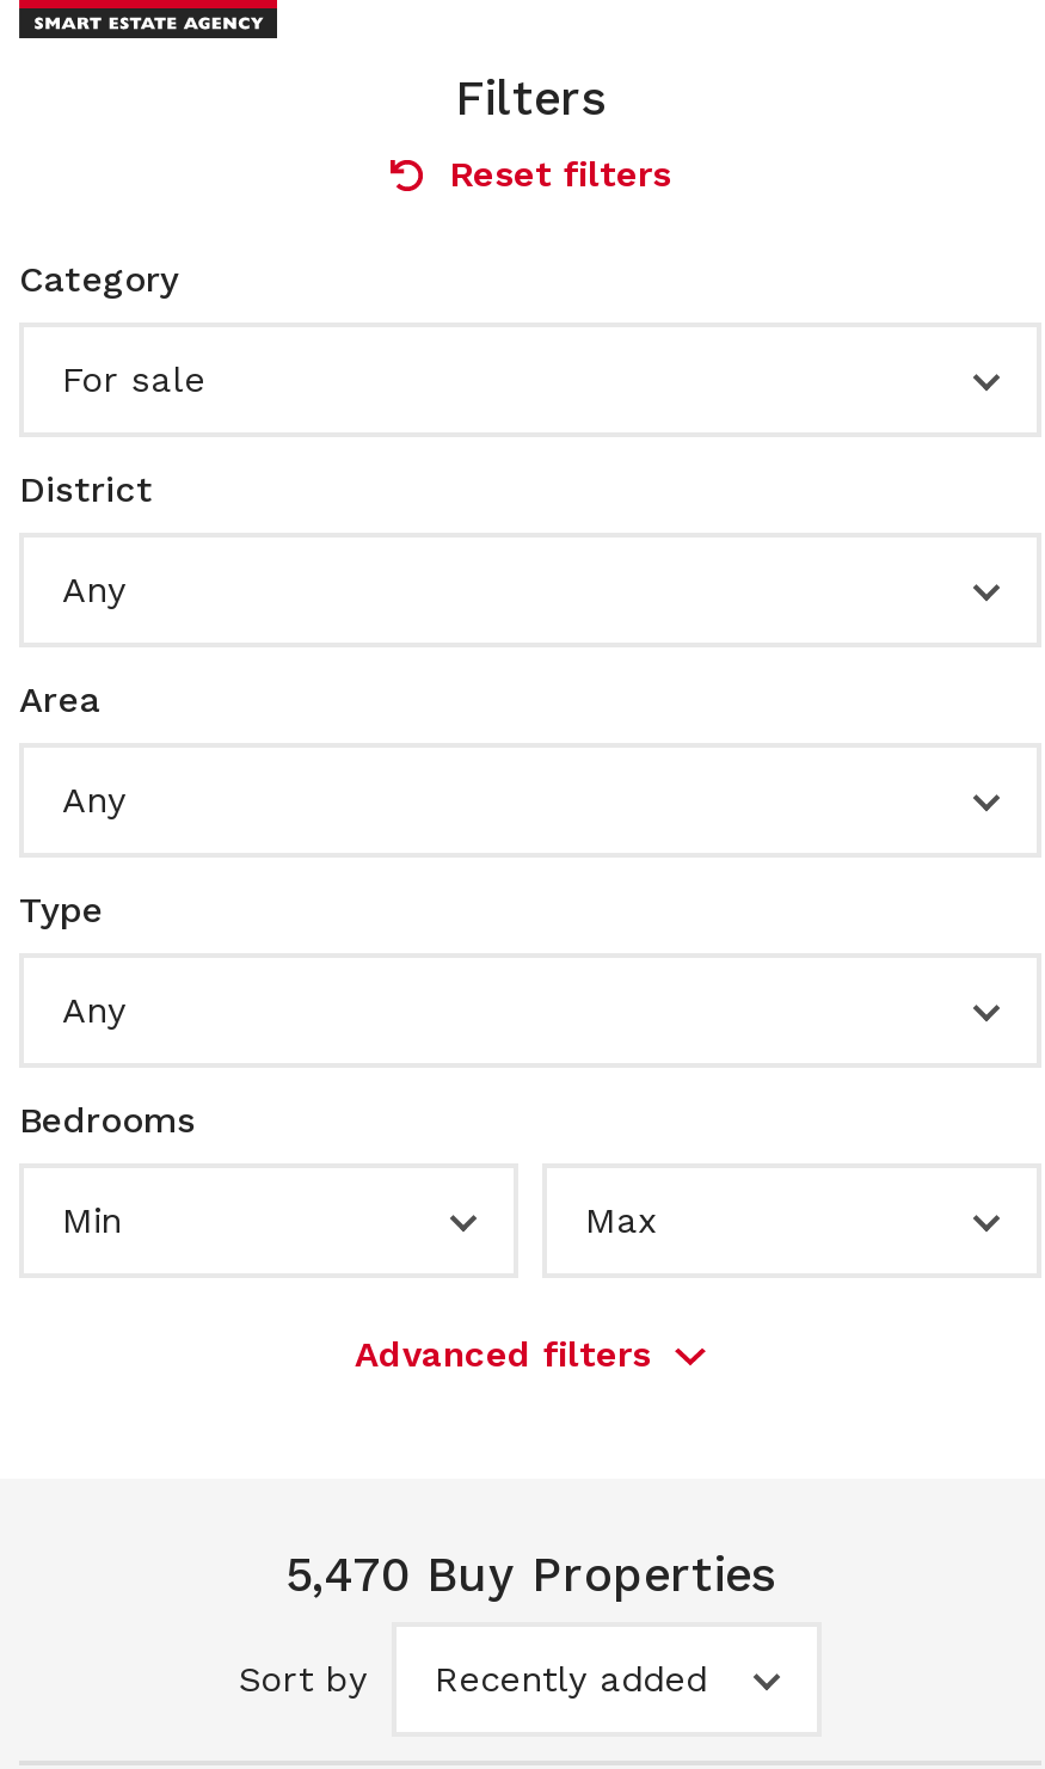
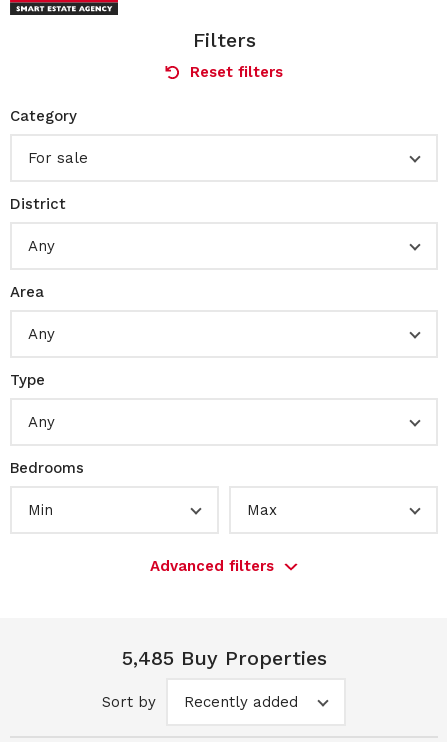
- 5,470 Buy Properties
+ 5,485 Buy Properties
